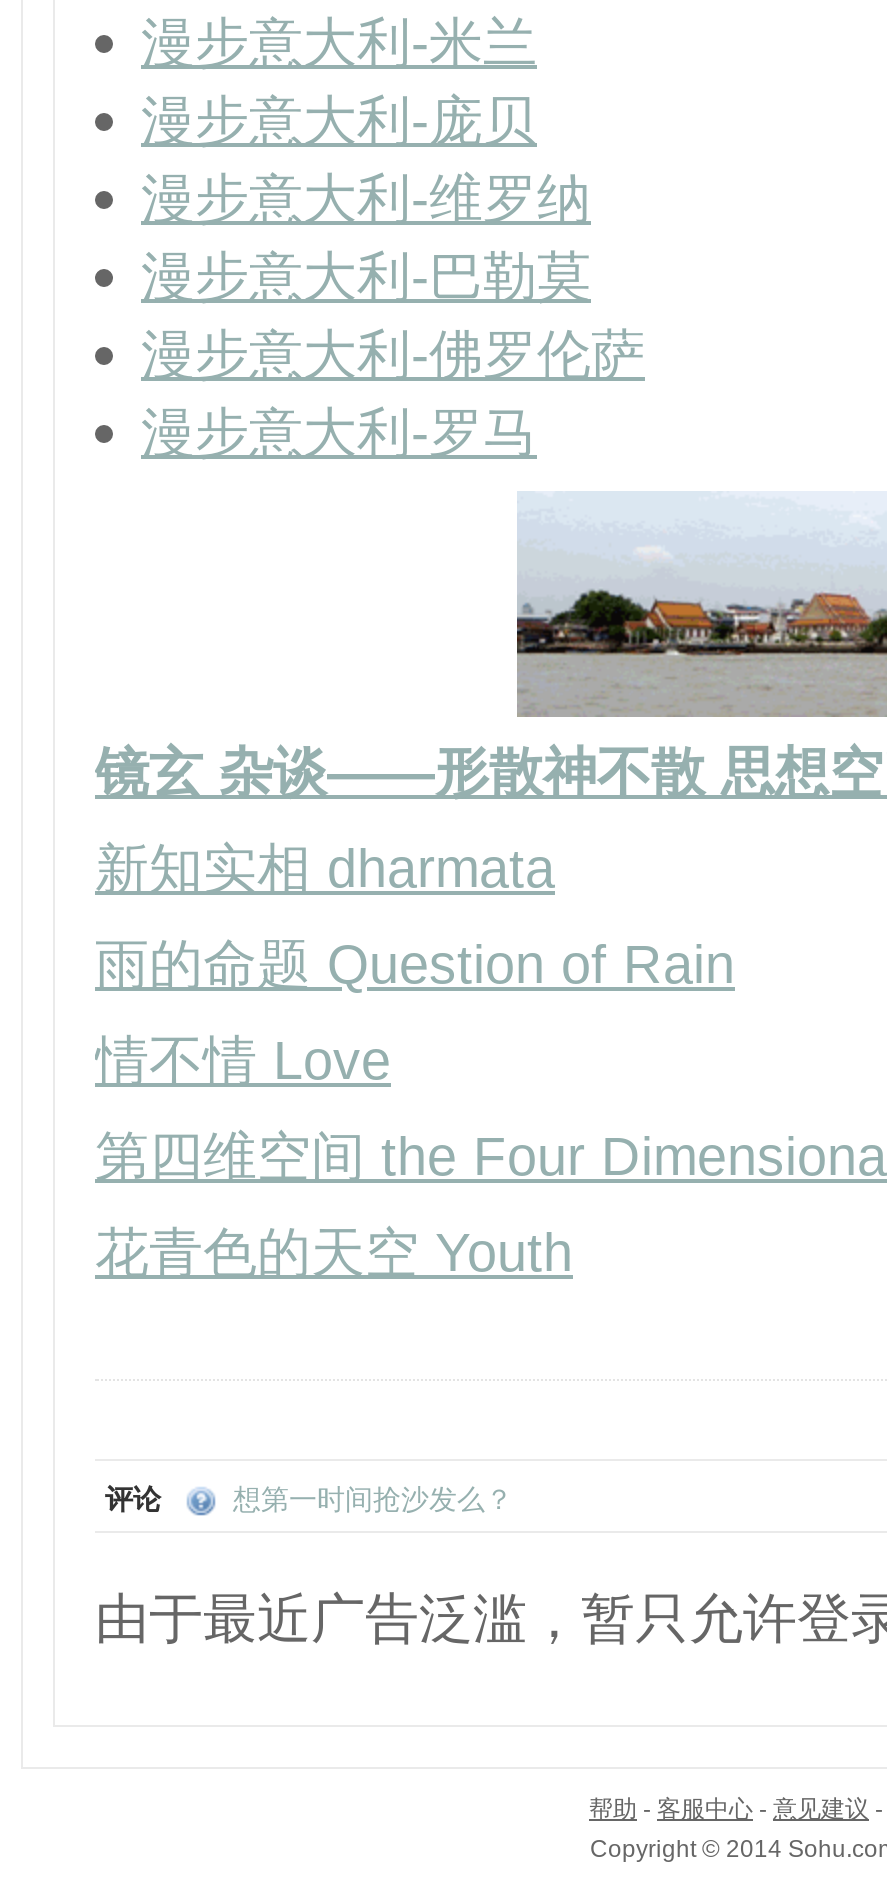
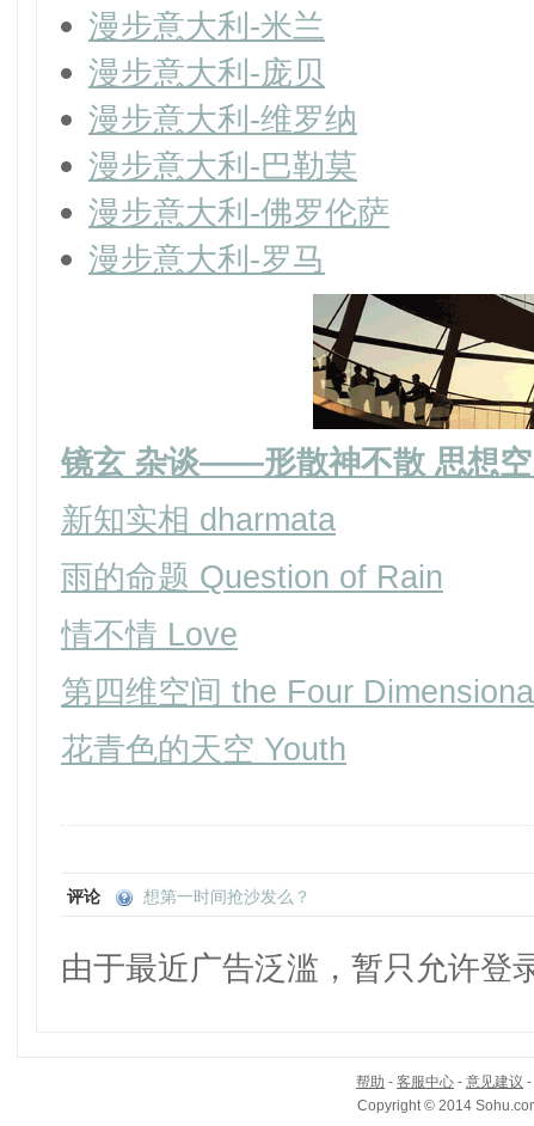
- [image]
+ [image]
